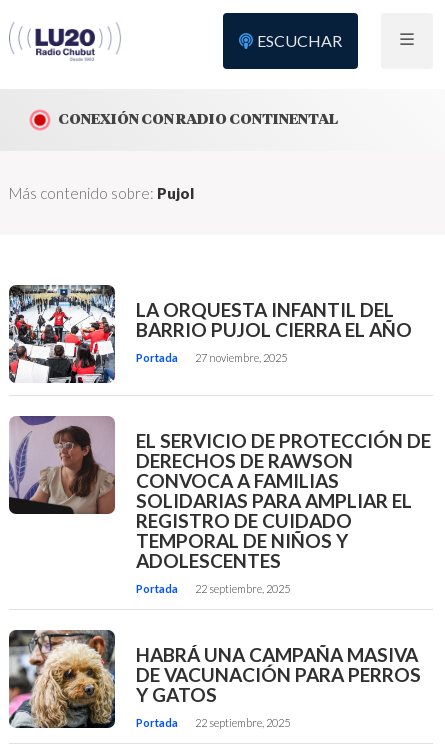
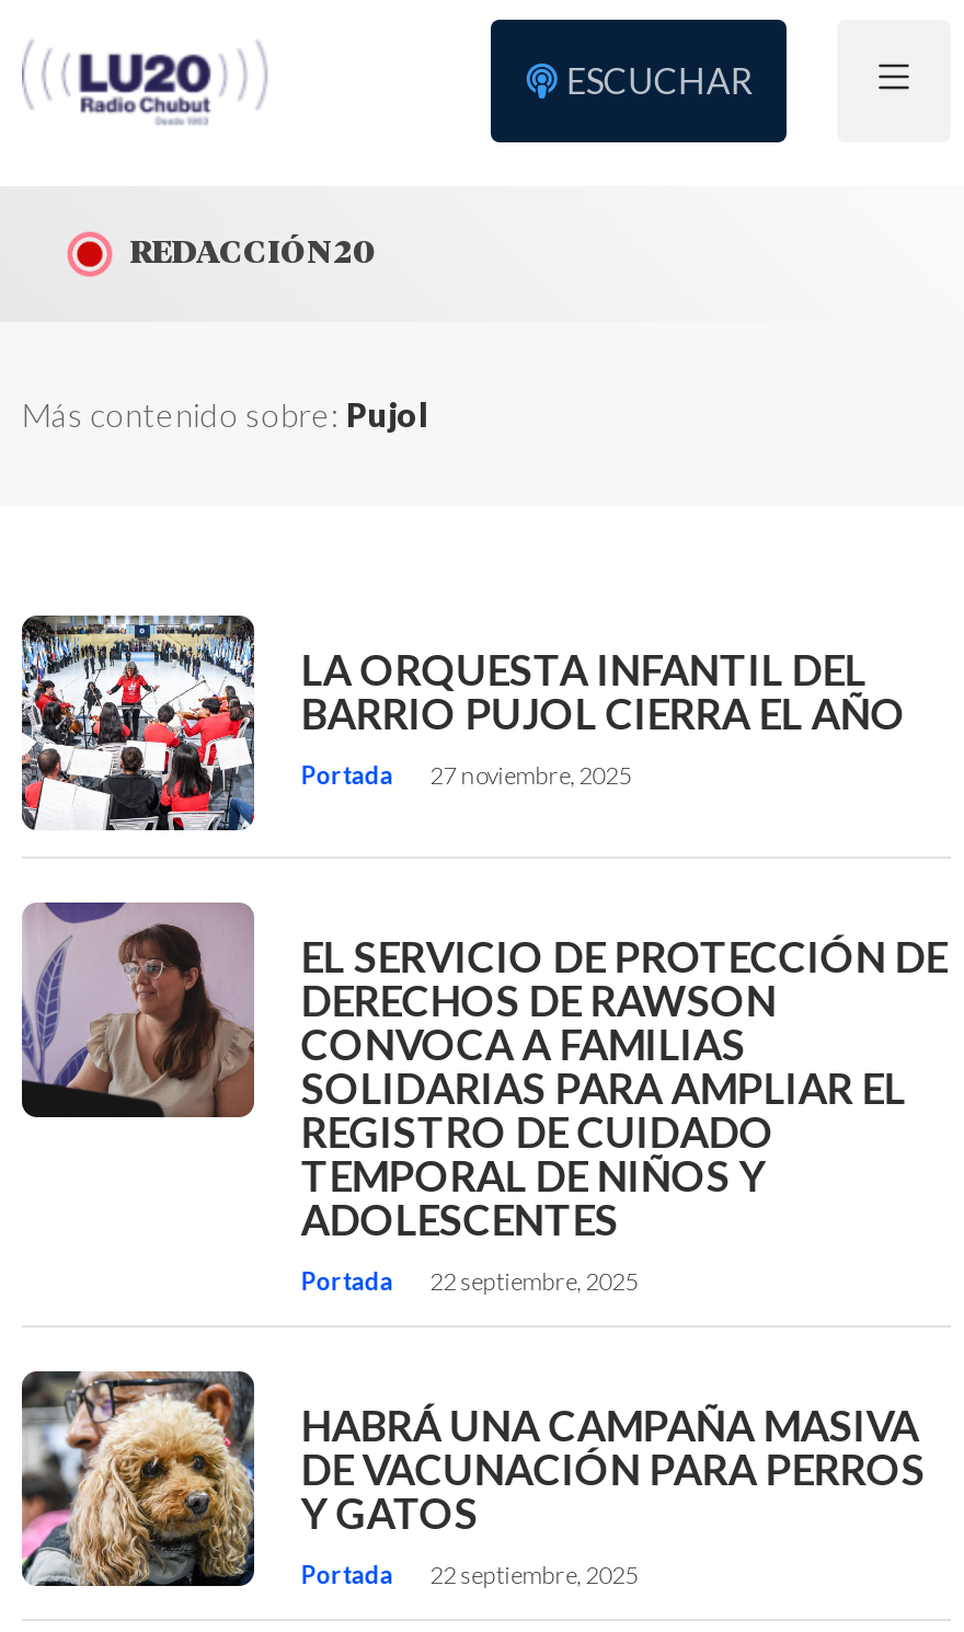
- CONEXIÓN CON RADIO CONTINENTAL
+ REDACCIÓN 20
